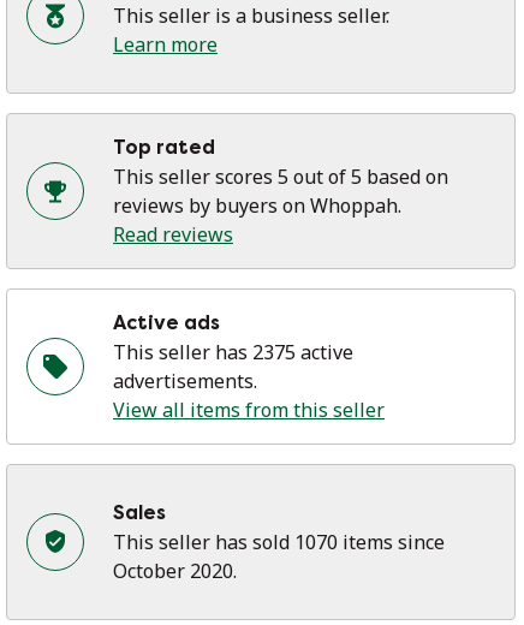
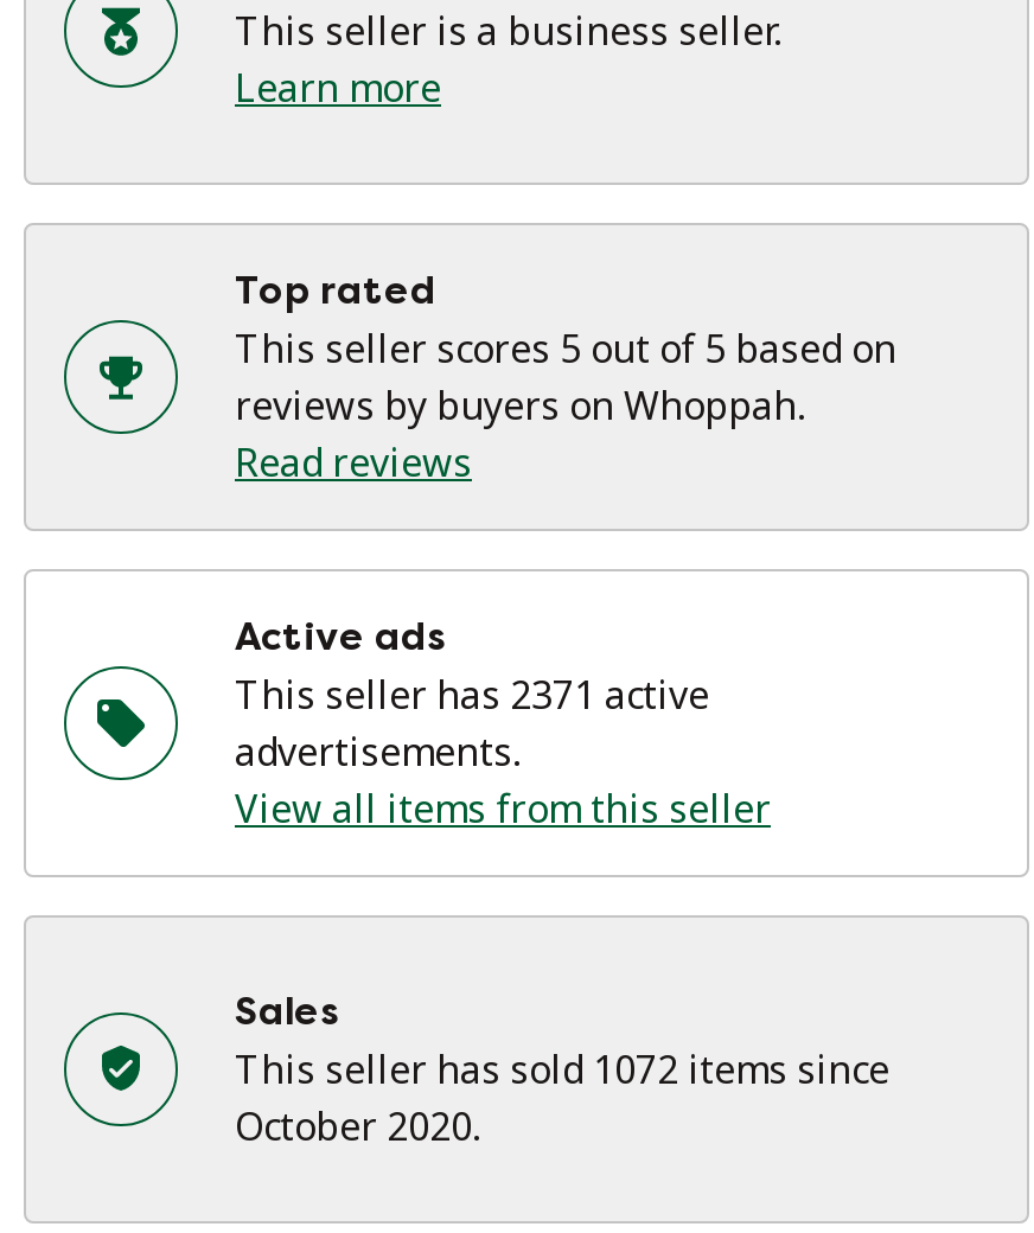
- This seller has 2375 active
+ This seller has 2371 active

- This seller has sold 1070 items since
+ This seller has sold 1072 items since
